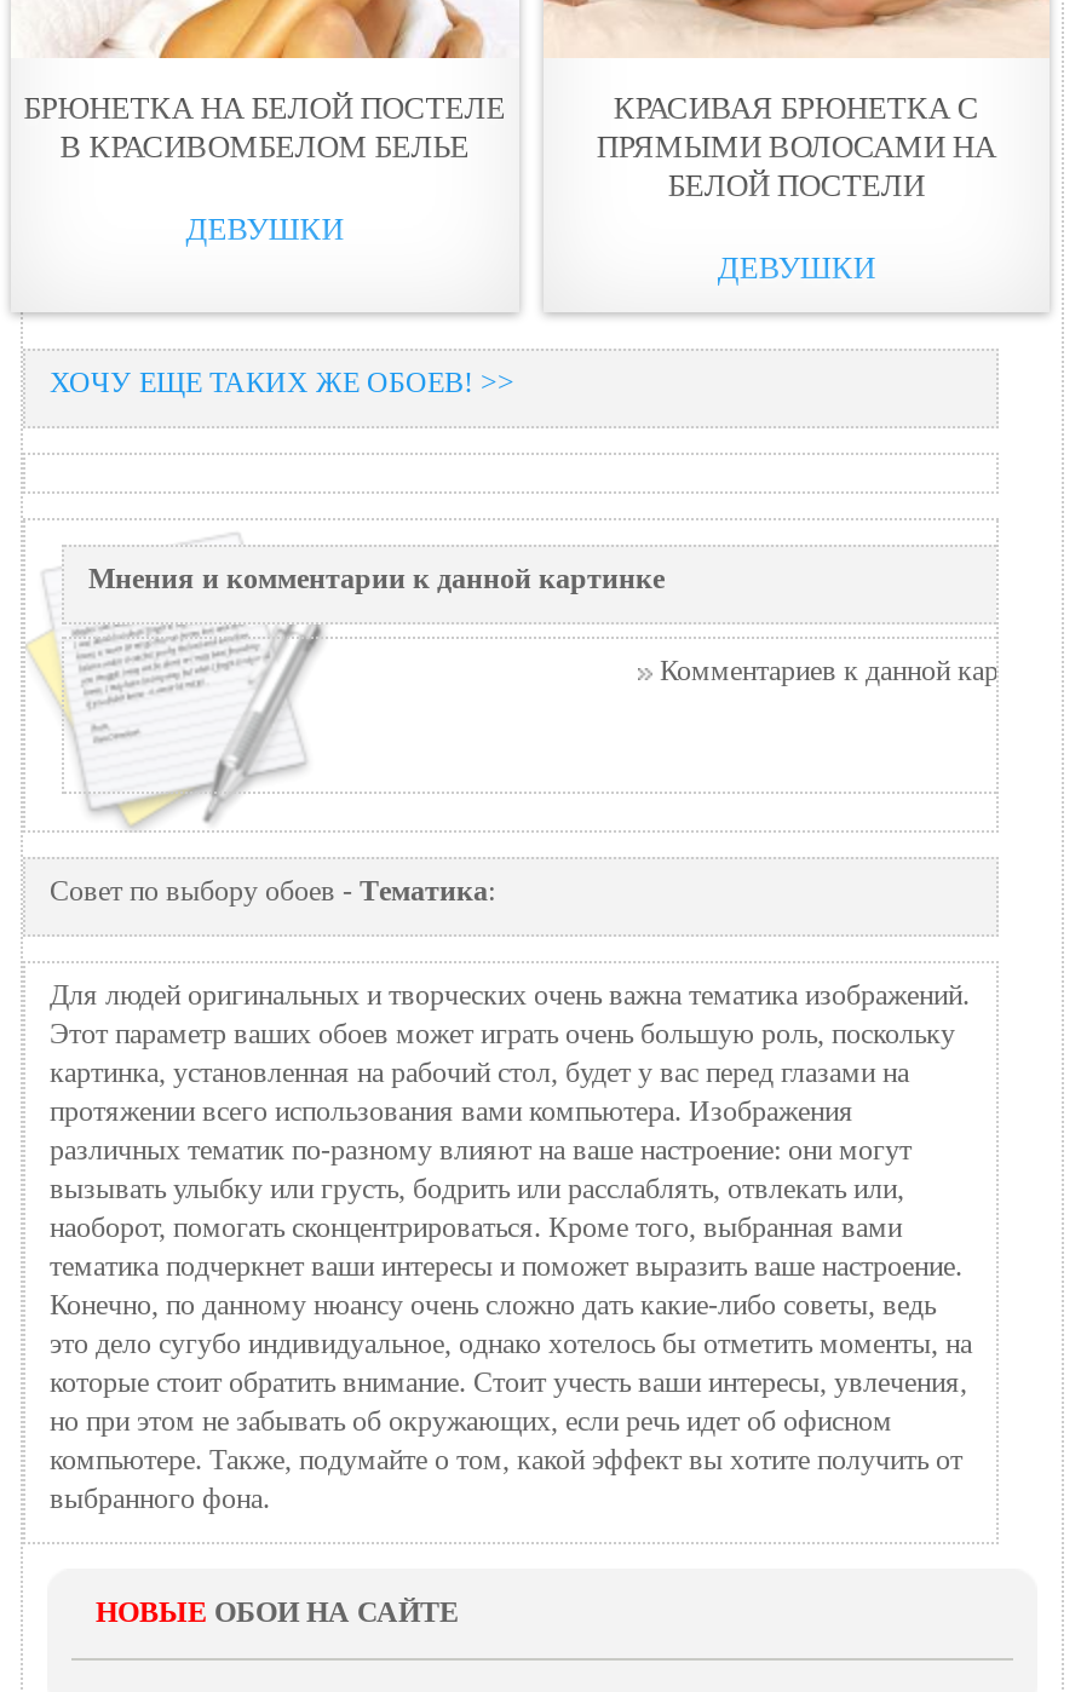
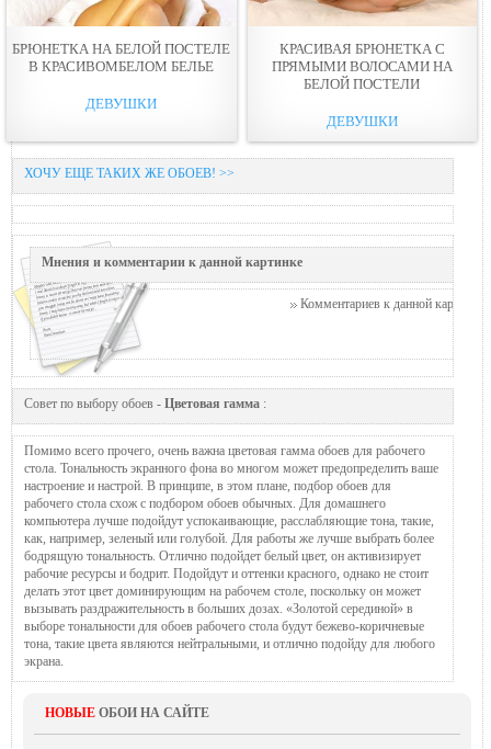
- Совет по выбору обоев - Тематика:
+ Совет по выбору обоев - Цветовая гамма:

- Для людей оригинальных и творческих очень важна тематика изображений.
- Этот параметр ваших обоев может играть очень большую роль, поскольку
- картинка, установленная на рабочий стол, будет у вас перед глазами на
- протяжении всего использования вами компьютера. Изображения
- различных тематик по-разному влияют на ваше настроение: они могут
- вызывать улыбку или грусть, бодрить или расслаблять, отвлекать или,
- наоборот, помогать сконцентрироваться. Кроме того, выбранная вами
- тематика подчеркнет ваши интересы и поможет выразить ваше настроение.
- Конечно, по данному нюансу очень сложно дать какие-либо советы, ведь
- это дело сугубо индивидуальное, однако хотелось бы отметить моменты, на
- которые стоит обратить внимание. Стоит учесть ваши интересы, увлечения,
- но при этом не забывать об окружающих, если речь идет об офисном
- компьютере. Также, подумайте о том, какой эффект вы хотите получить от
- выбранного фона.
+ Помимо всего прочего, очень важна цветовая гамма обоев для рабочего
+ стола. Тональность экранного фона во многом может предопределить ваше
+ настроение и настрой. В принципе, в этом плане, подбор обоев для
+ рабочего стола схож с подбором обоев обычных. Для домашнего
+ компьютера лучше подойдут успокаивающие, расслабляющие тона, такие,
+ как, например, зеленый или голубой. Для работы же лучше выбрать более
+ бодрящую тональность. Отлично подойдет белый цвет, он активизирует
+ рабочие ресурсы и бодрит. Подойдут и оттенки красного, однако не стоит
+ делать этот цвет доминирующим на рабочем столе, поскольку он может
+ вызывать раздражительность в больших дозах. «Золотой серединой» в
+ выборе тональности для обоев рабочего стола будут бежево-коричневые
+ тона, такие цвета являются нейтральными, и отлично подойду для любого
+ экрана.
